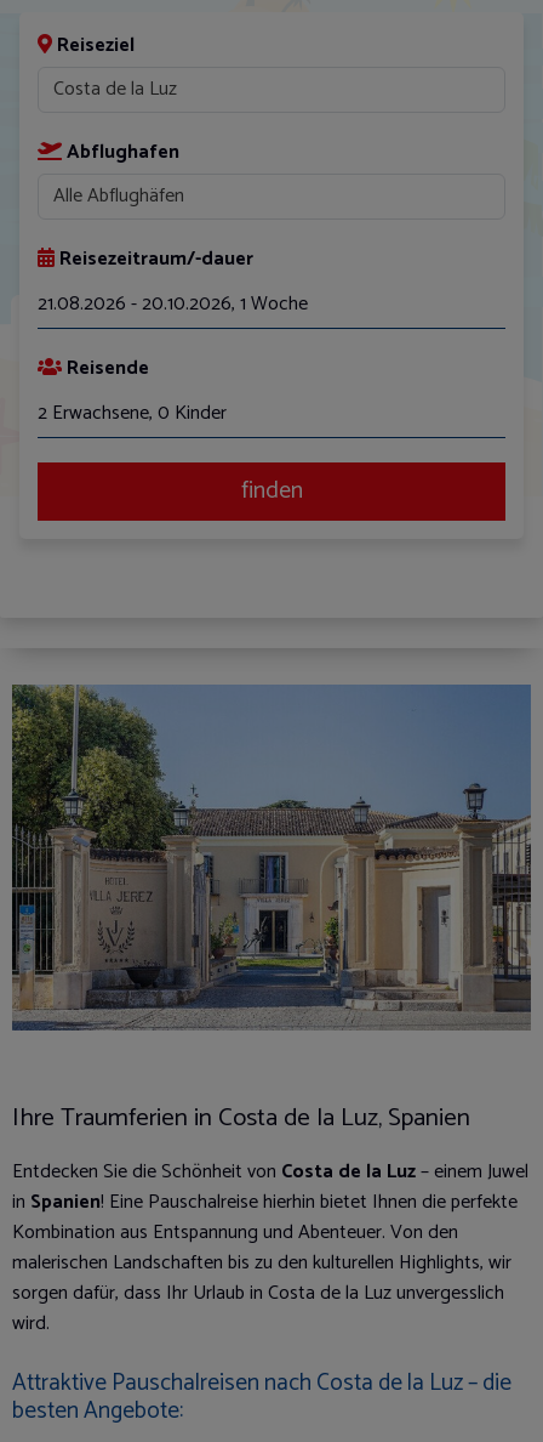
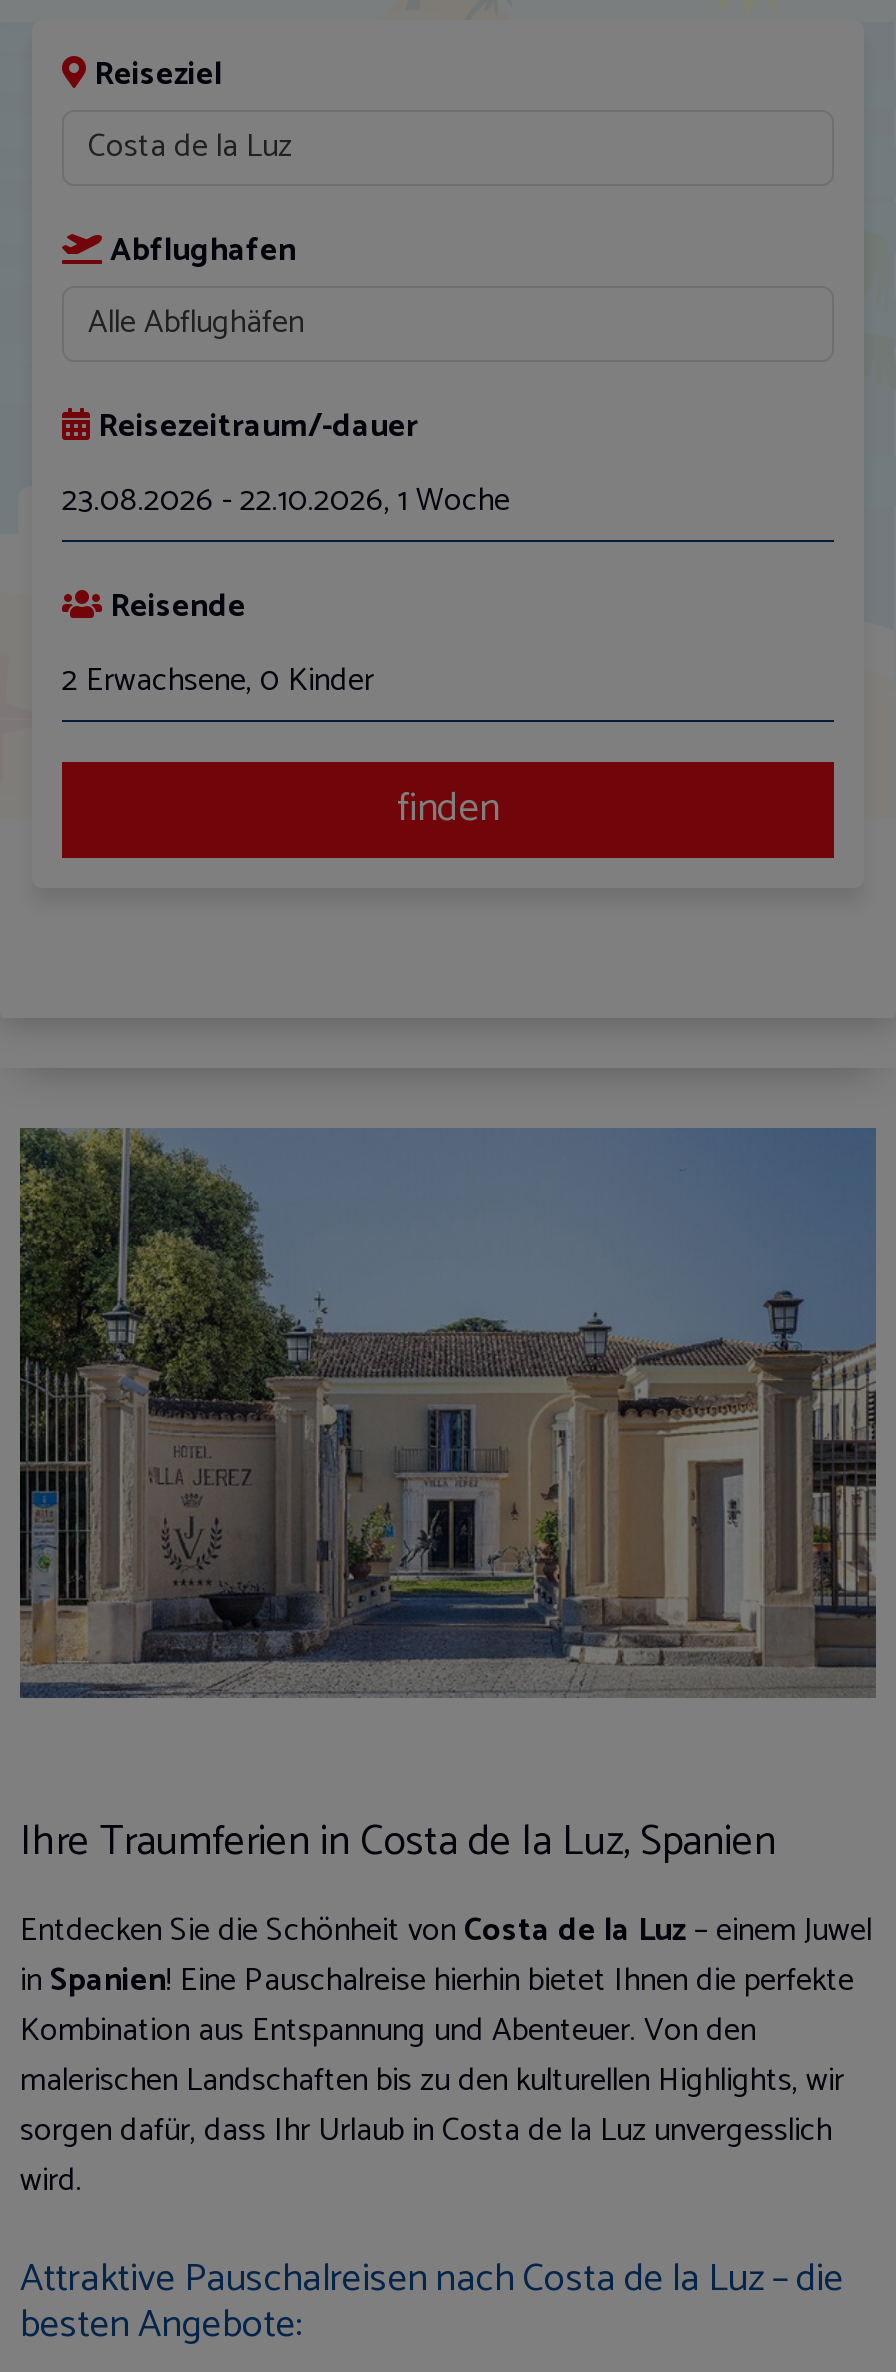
- 21.08.2026 - 20.10.2026, 1 Woche
+ 23.08.2026 - 22.10.2026, 1 Woche
